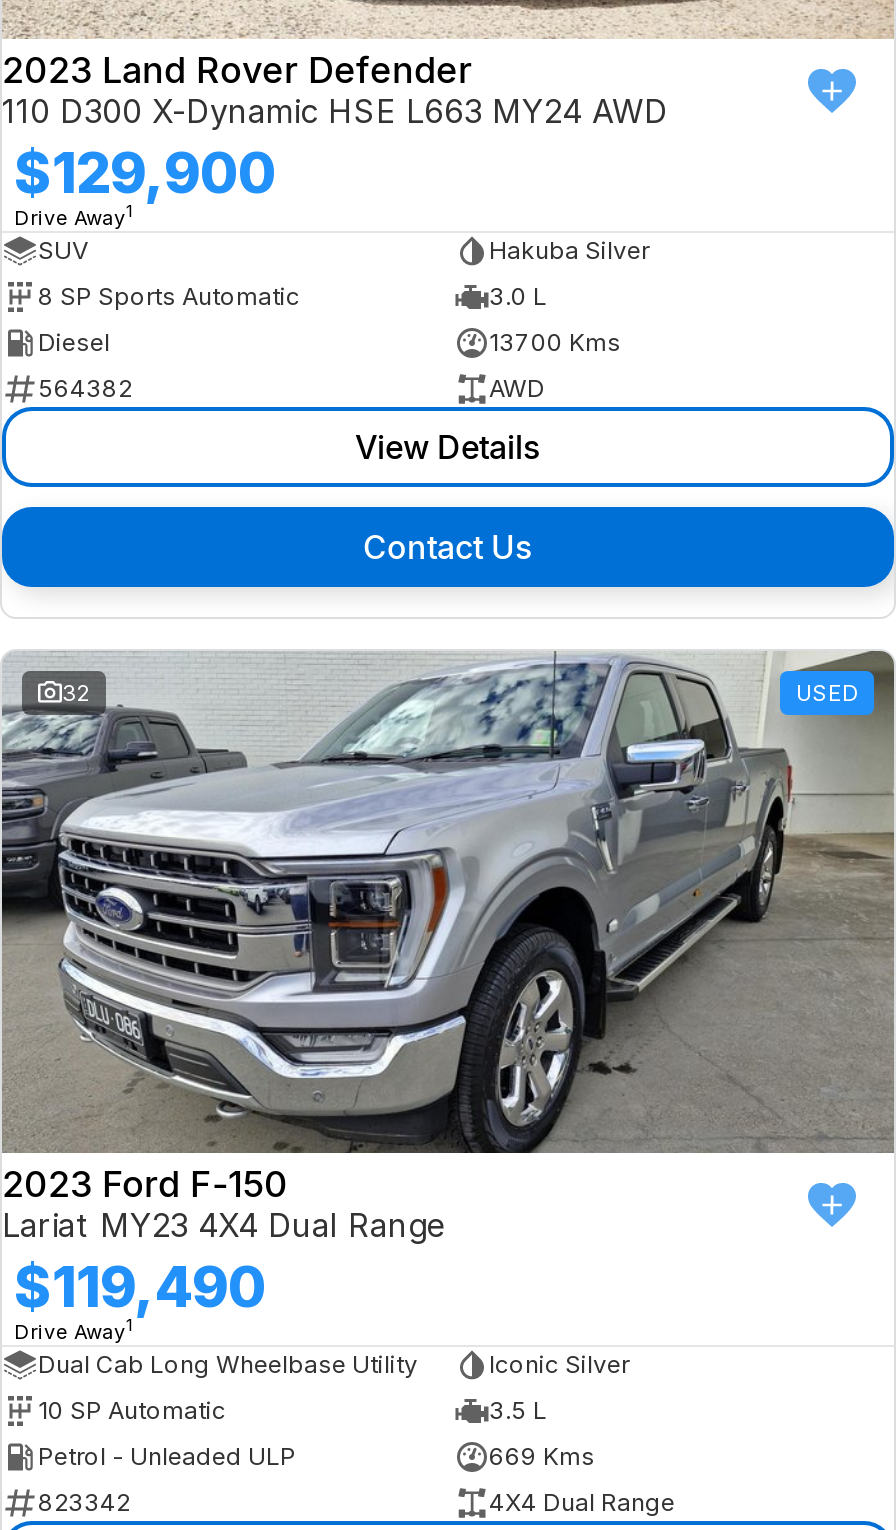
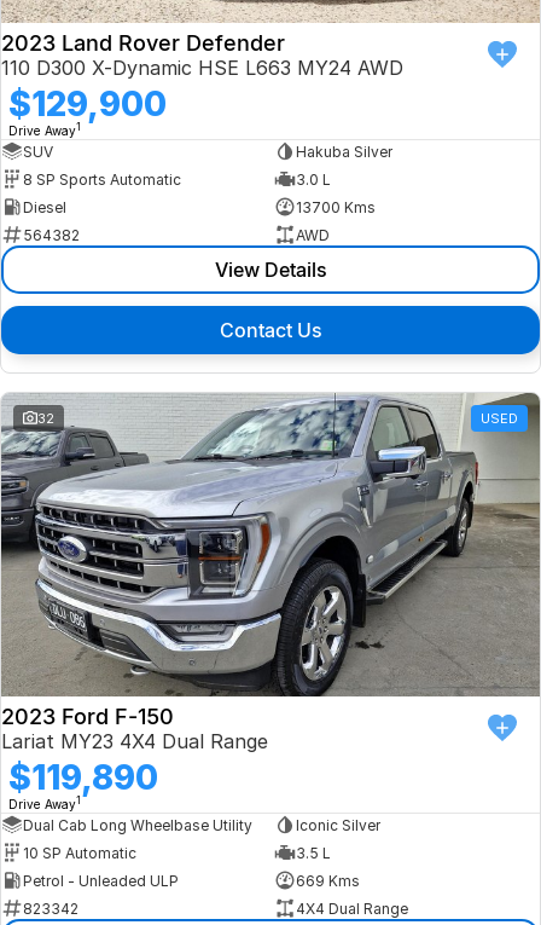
- $119,490
+ $119,890
